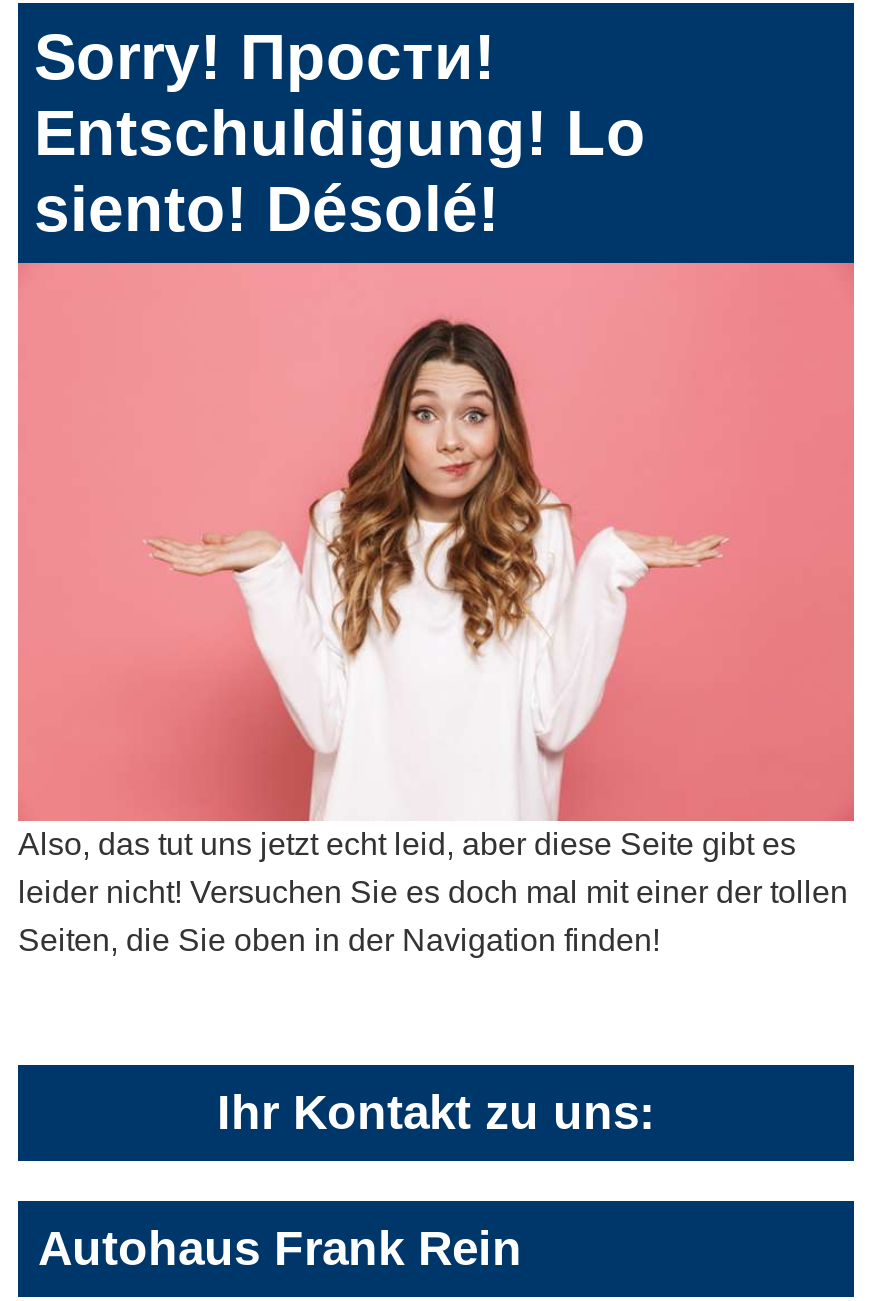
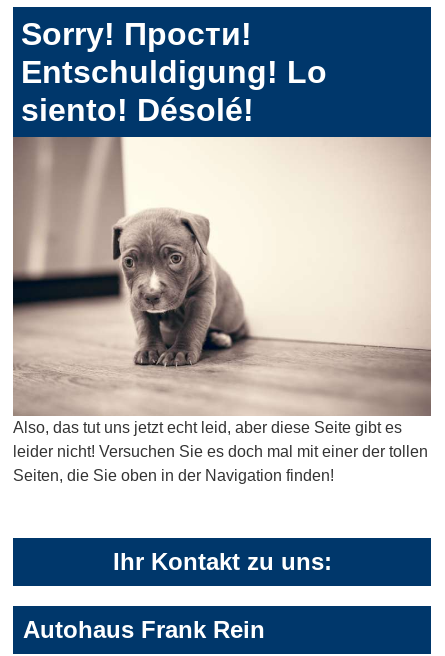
- [image]
+ [image]
